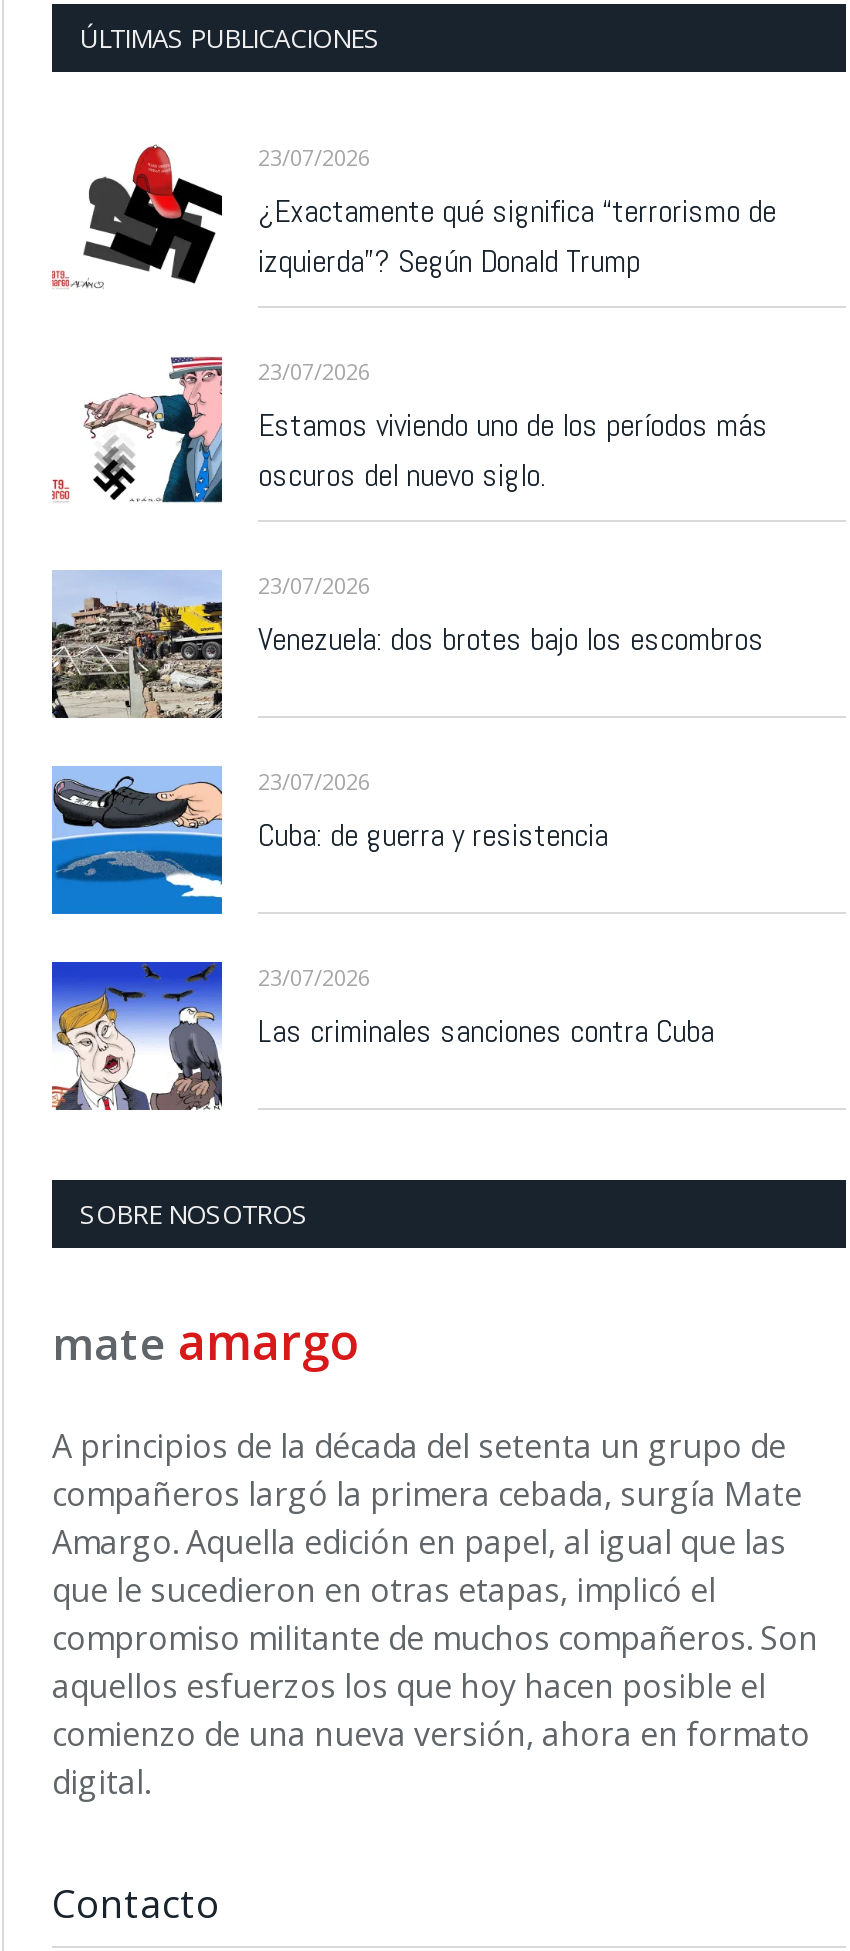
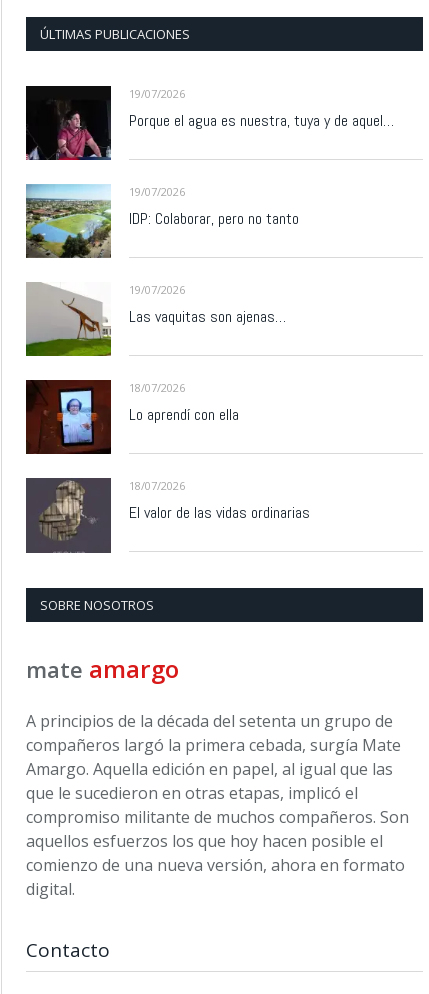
- [image]
- 23/07/2026
- ¿Exactamente qué significa “terrorismo de
- izquierda”? Según Donald Trump
+ [image]
+ 19/07/2026
+ Porque el agua es nuestra, tuya y de aquel…

- [image]
- 23/07/2026
- Estamos viviendo uno de los períodos más
- oscuros del nuevo siglo.
+ [image]
+ 19/07/2026
+ IDP: Colaborar, pero no tanto

- [image]
- 23/07/2026
- Venezuela: dos brotes bajo los escombros
+ [image]
+ 19/07/2026
+ Las vaquitas son ajenas…

- [image]
- 23/07/2026
- Cuba: de guerra y resistencia
+ [image]
+ 18/07/2026
+ Lo aprendí con ella

- [image]
- 23/07/2026
- Las criminales sanciones contra Cuba
+ [image]
+ 18/07/2026
+ El valor de las vidas ordinarias
